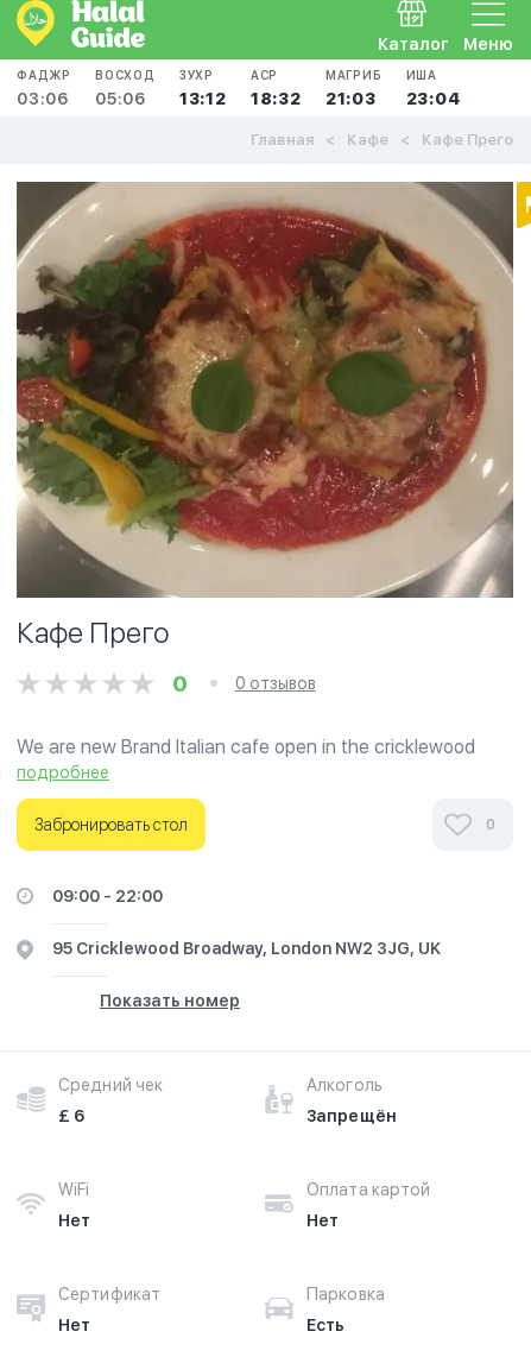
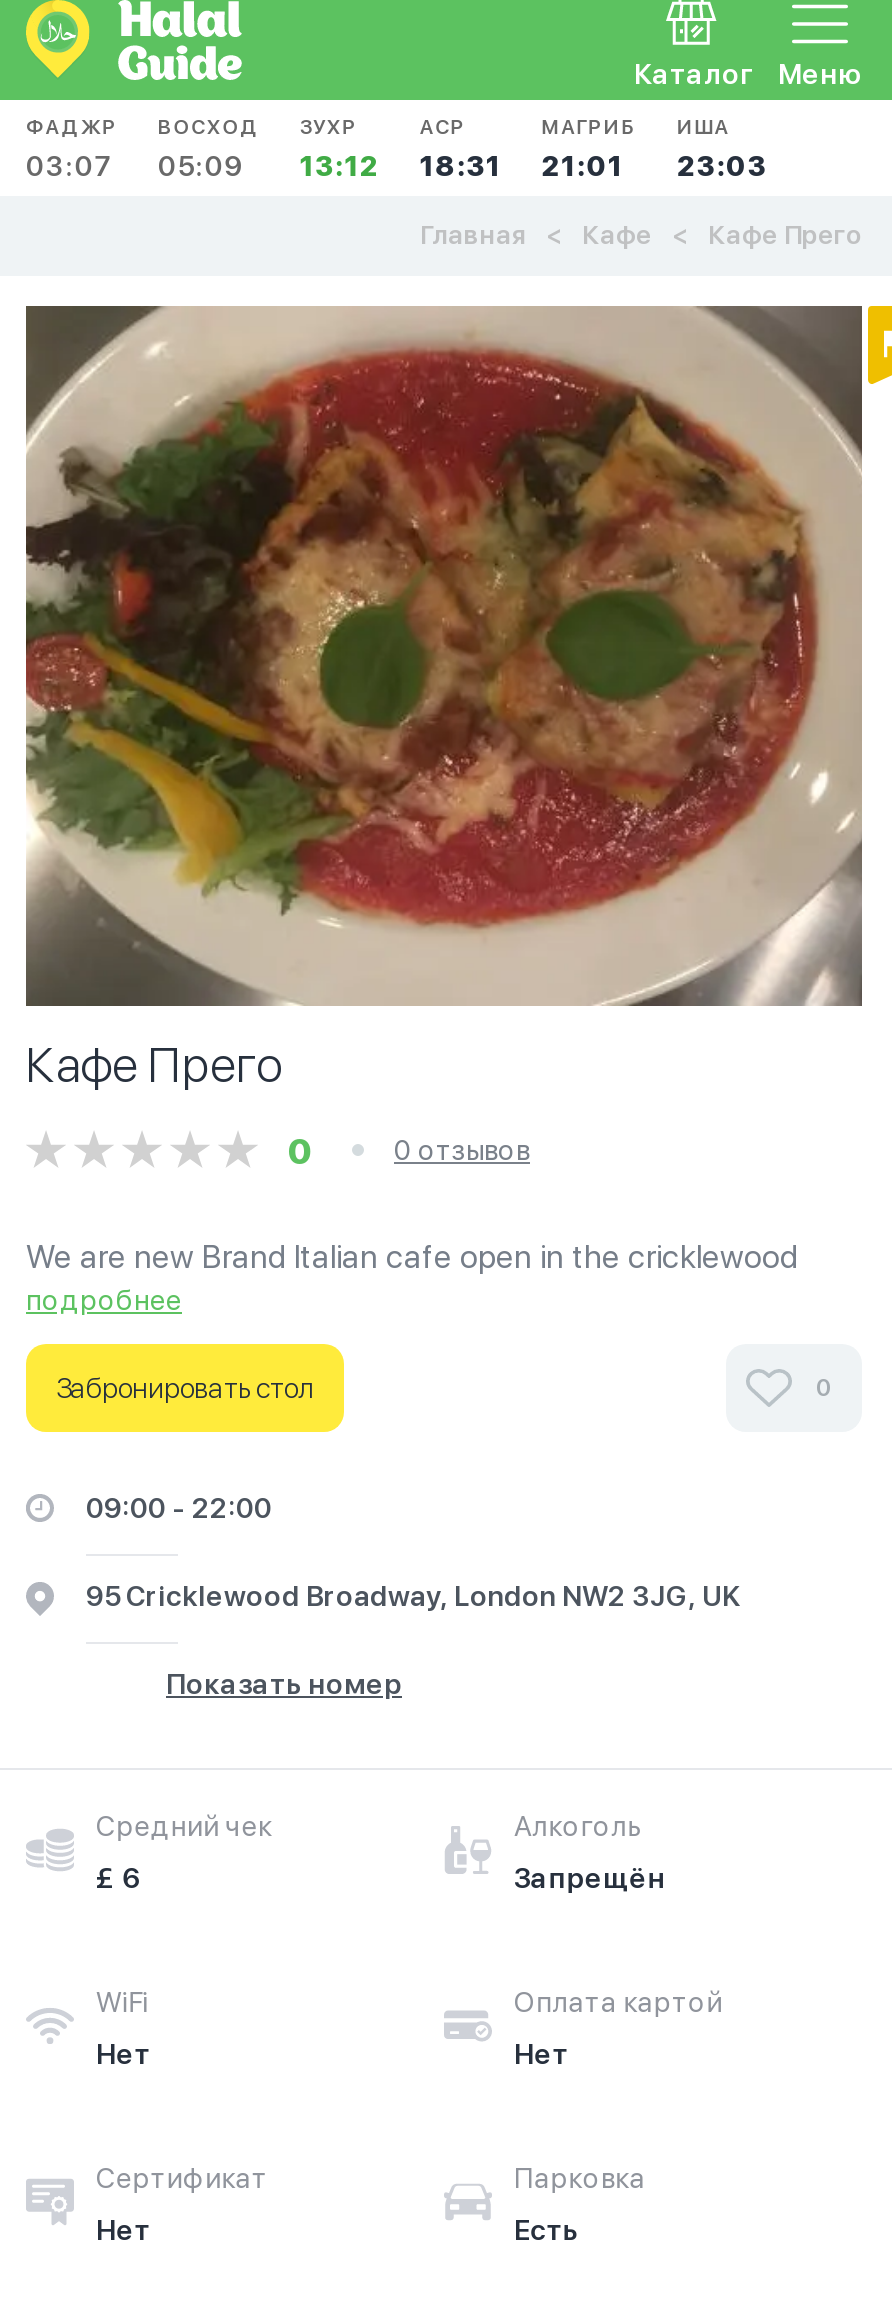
- 03:06
+ 03:07

- 05:06
+ 05:09

- 18:32
+ 18:31

- 21:03
+ 21:01

- 23:04
+ 23:03
